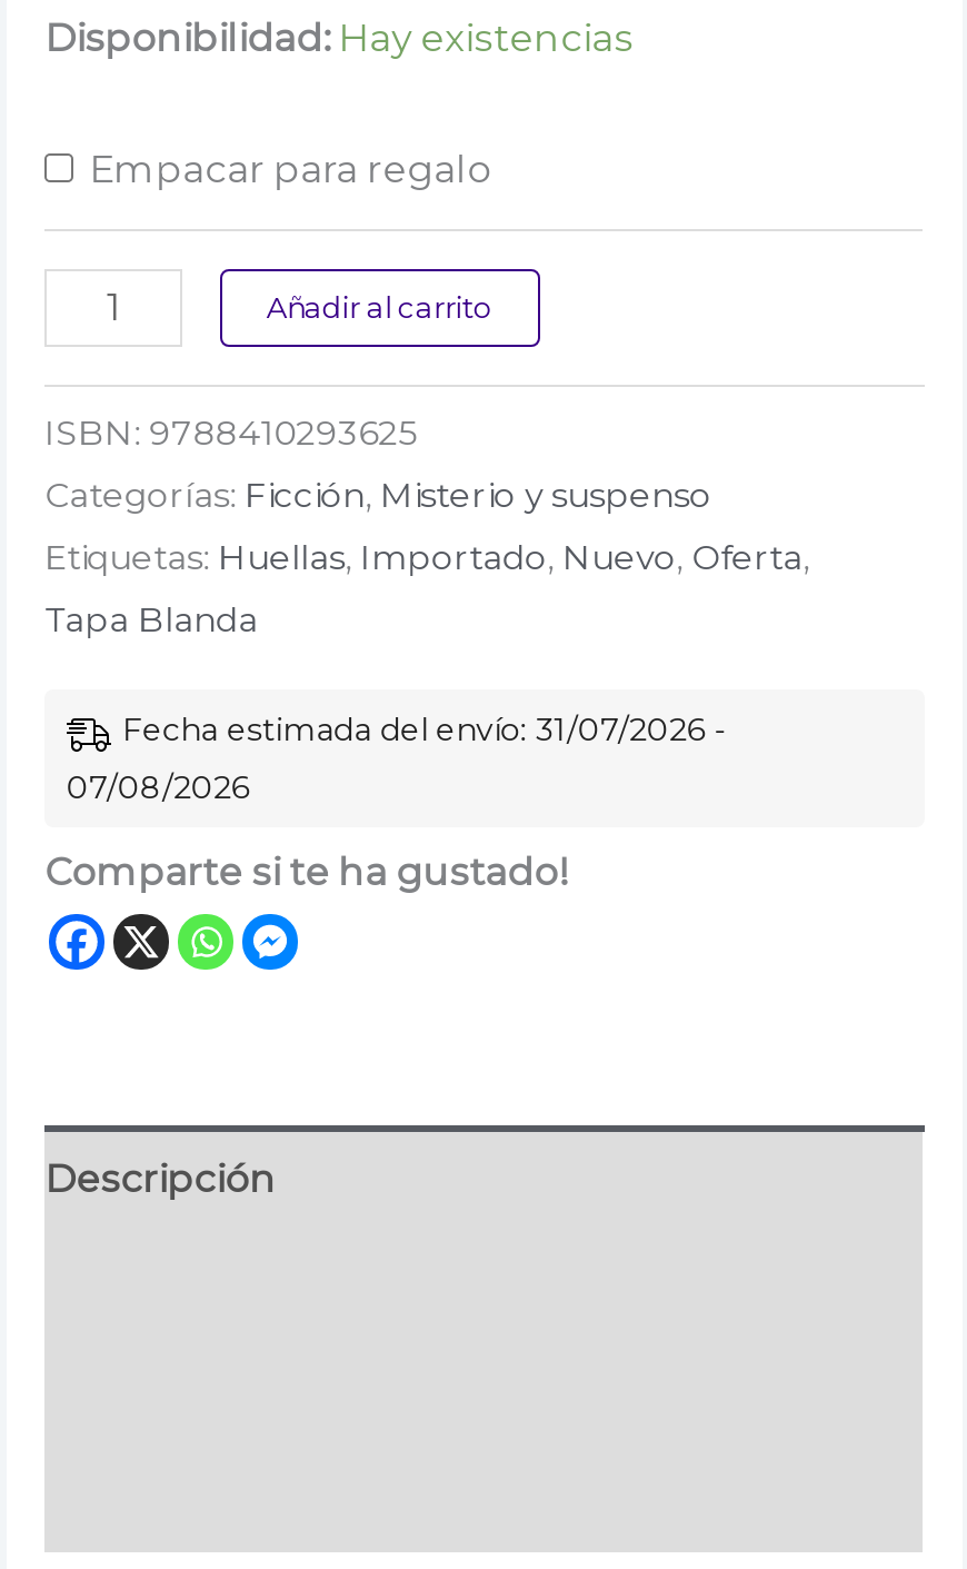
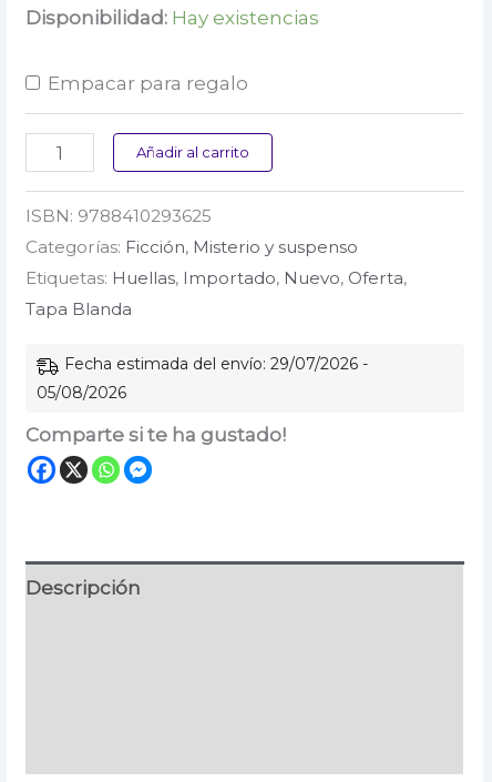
- Fecha estimada del envío: 31/07/2026 -
+ Fecha estimada del envío: 29/07/2026 -

- 07/08/2026
+ 05/08/2026
